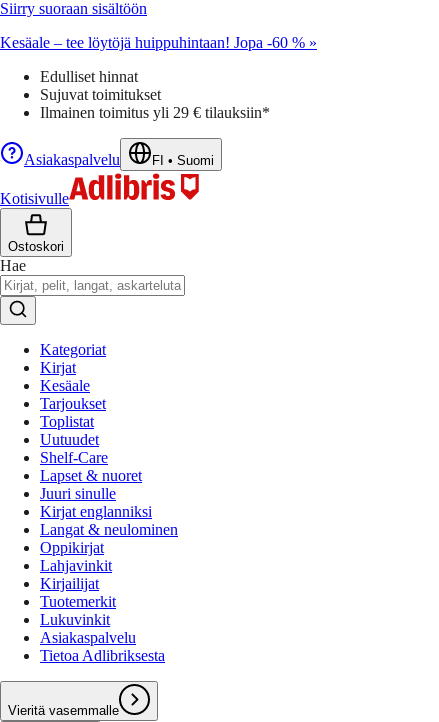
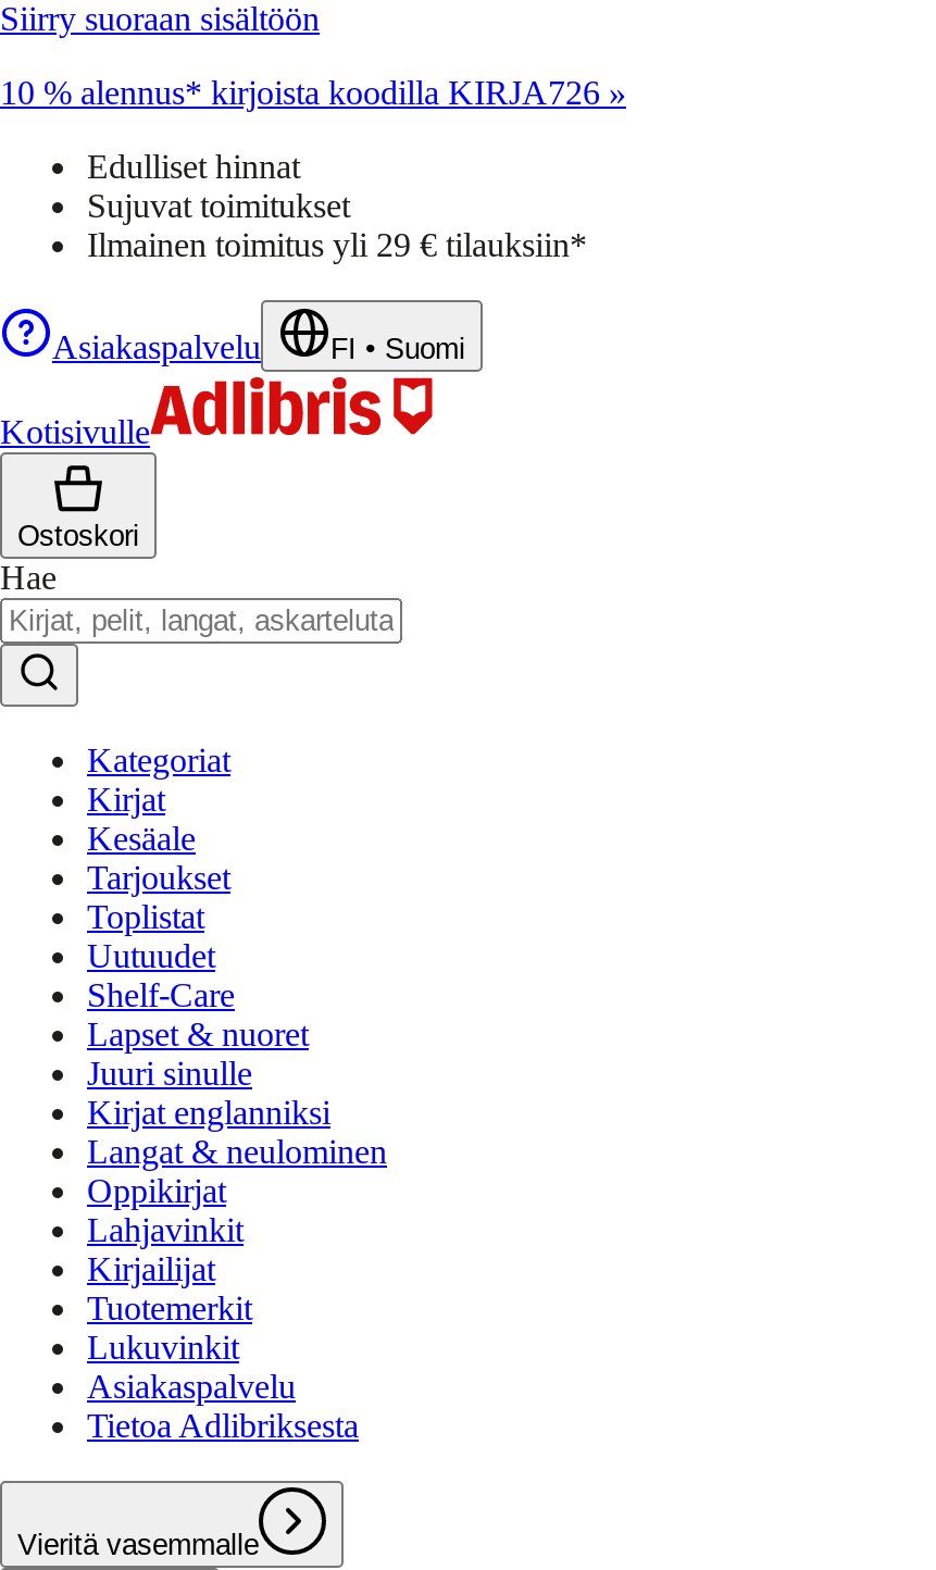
- Kesäale – tee löytöjä huippuhintaan! Jopa -60 % »
+ 10 % alennus* kirjoista koodilla KIRJA726 »
